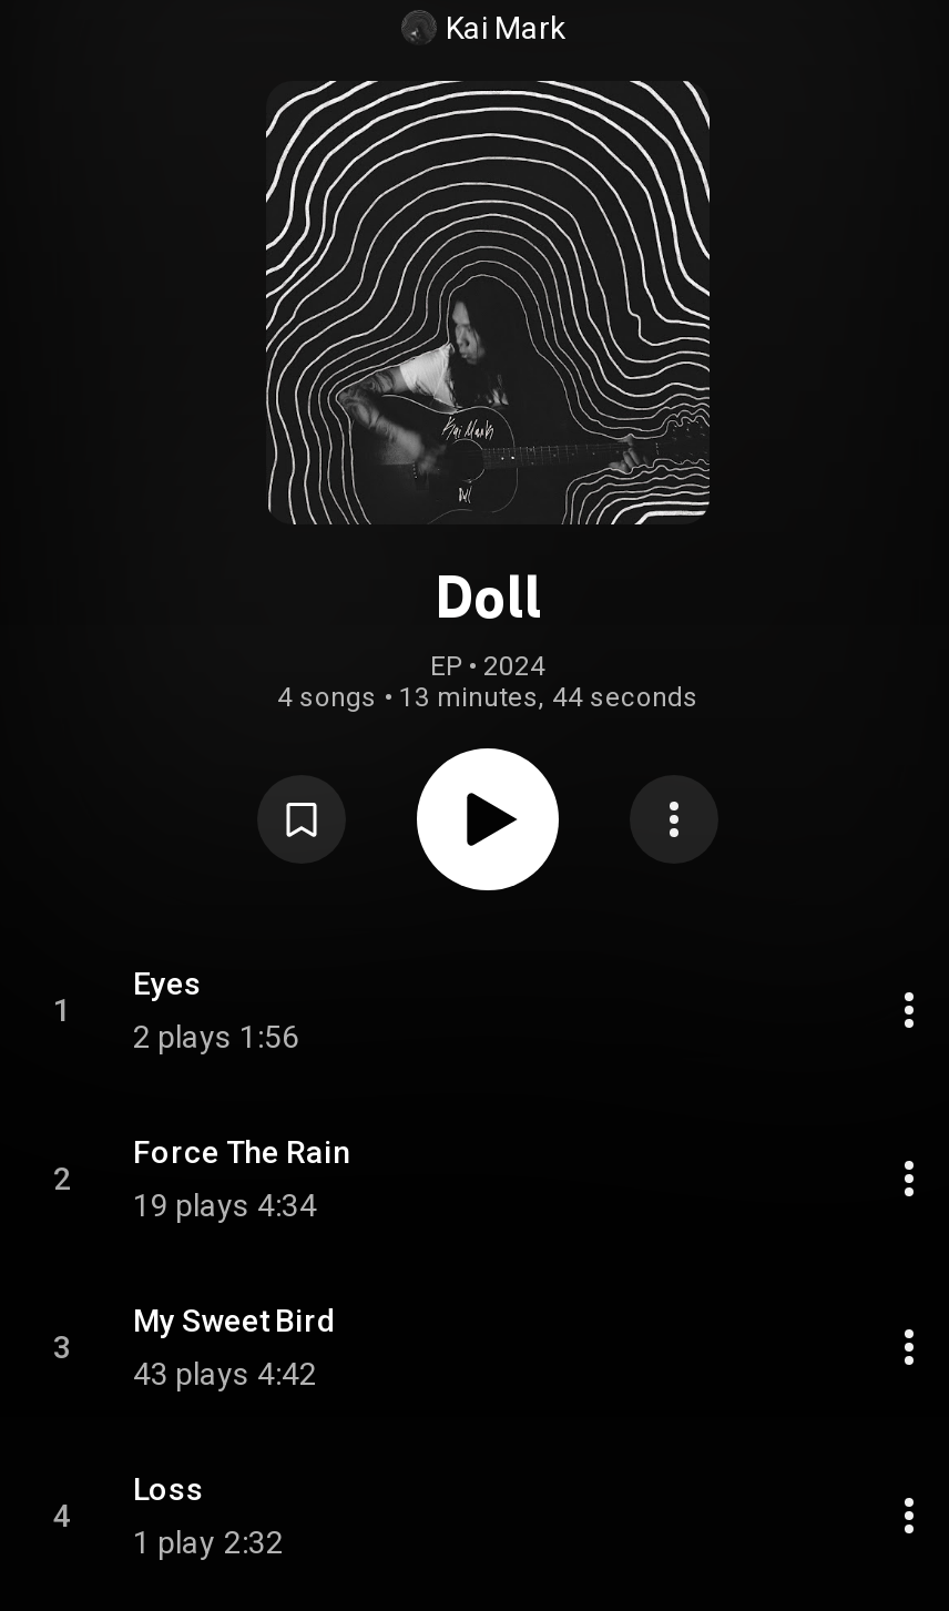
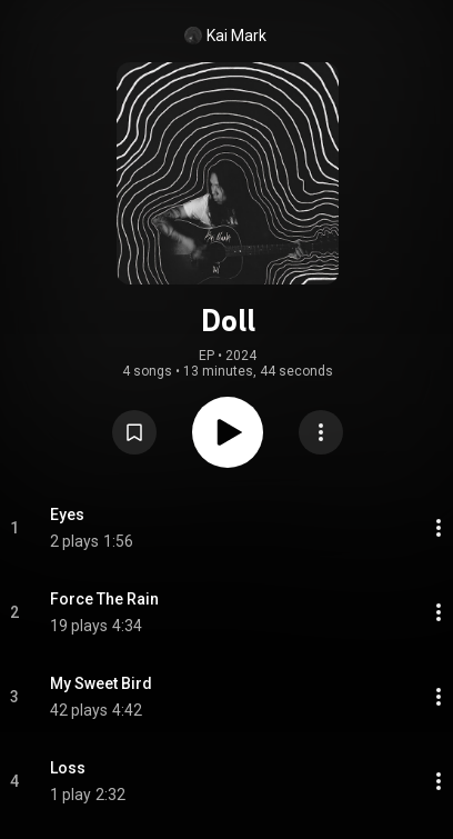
- 43 plays 4:42
+ 42 plays 4:42
